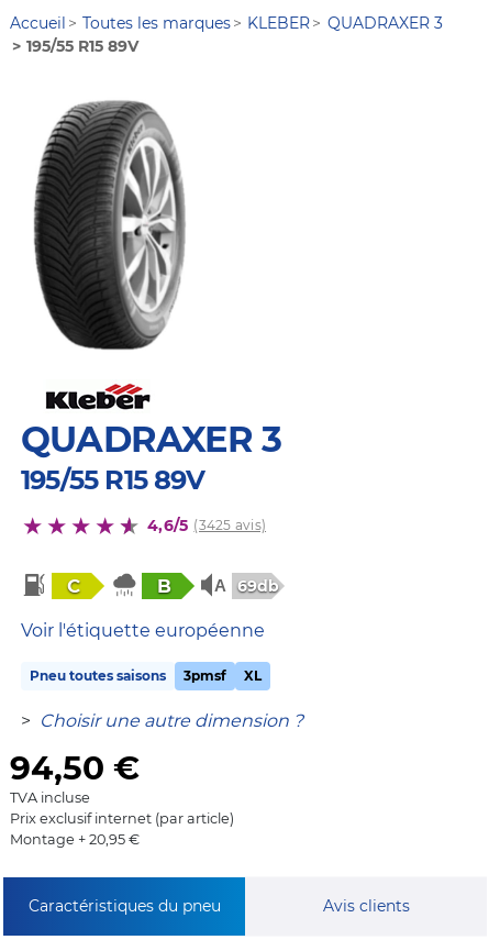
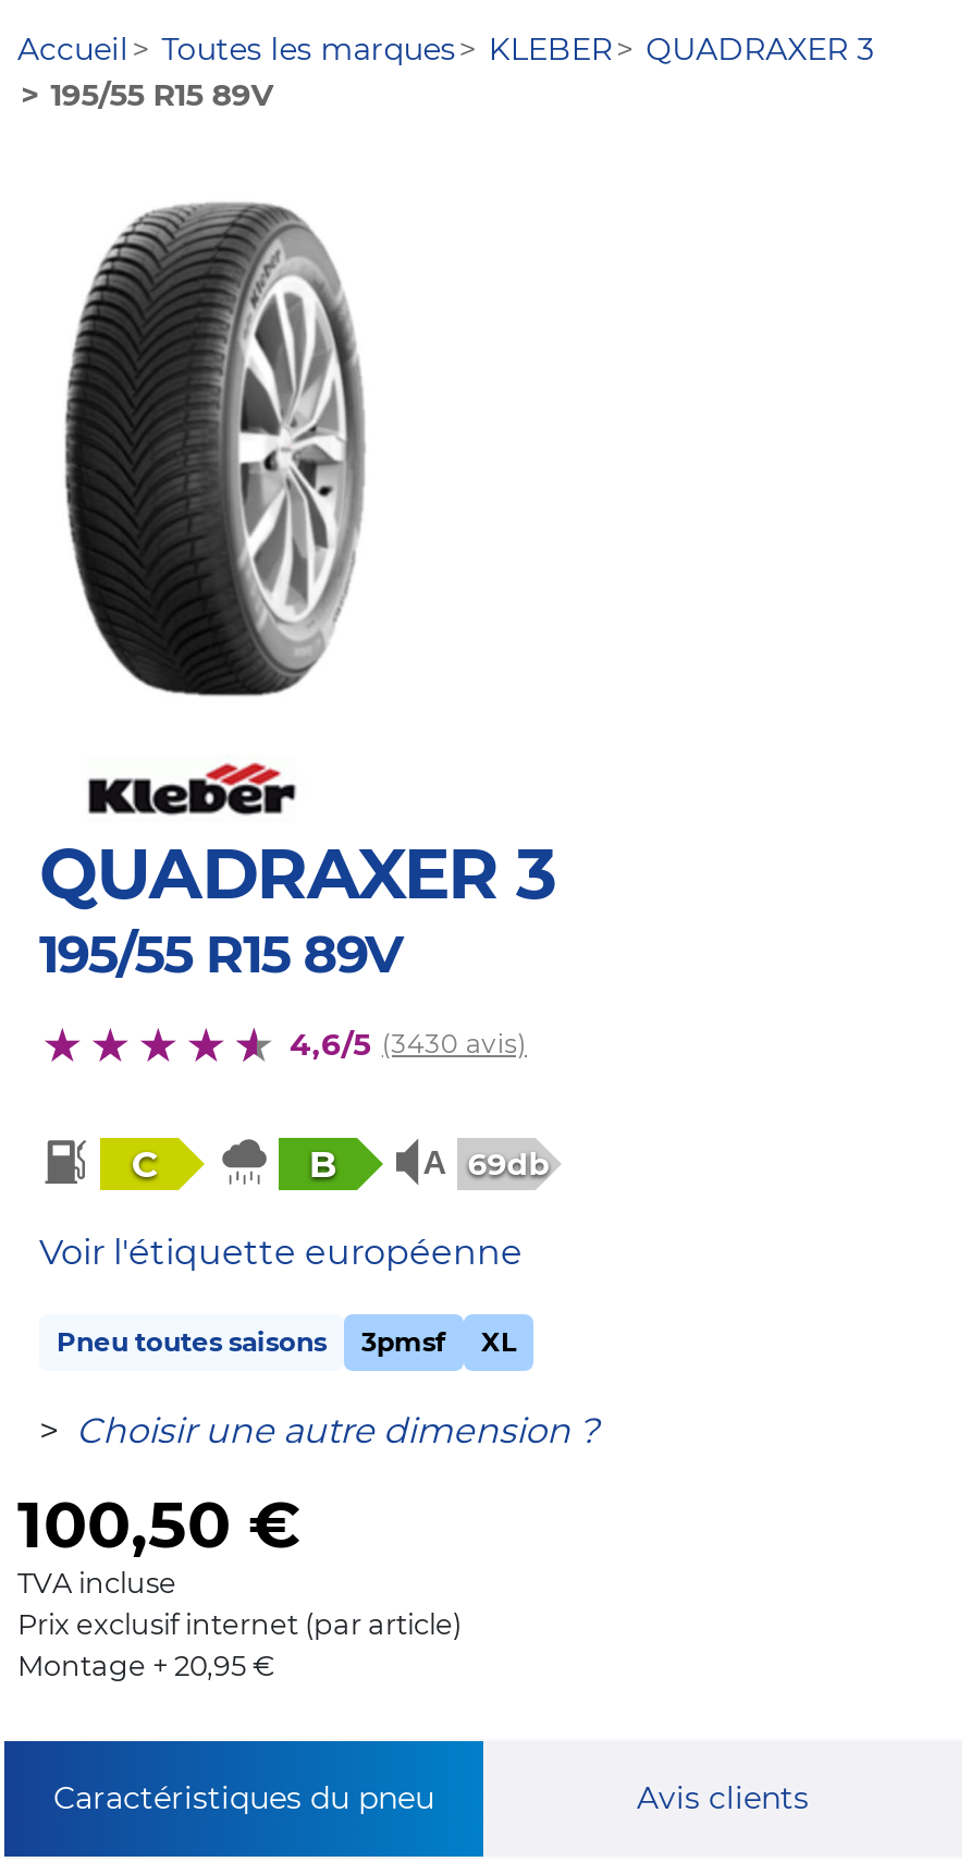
- 4,6/5 (3425 avis)
+ 4,6/5 (3430 avis)

- 94,50 €
+ 100,50 €
